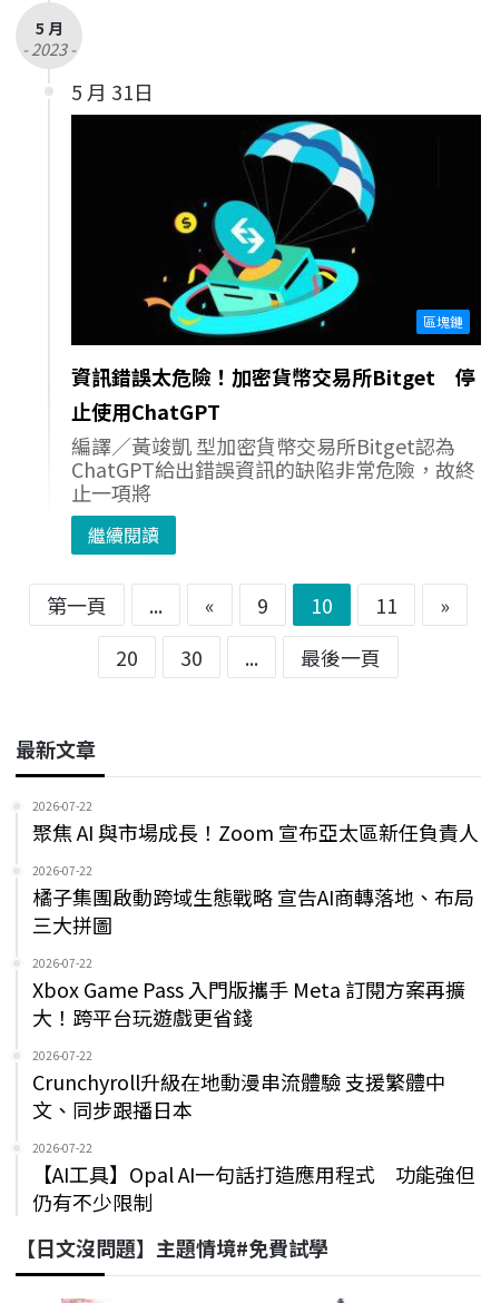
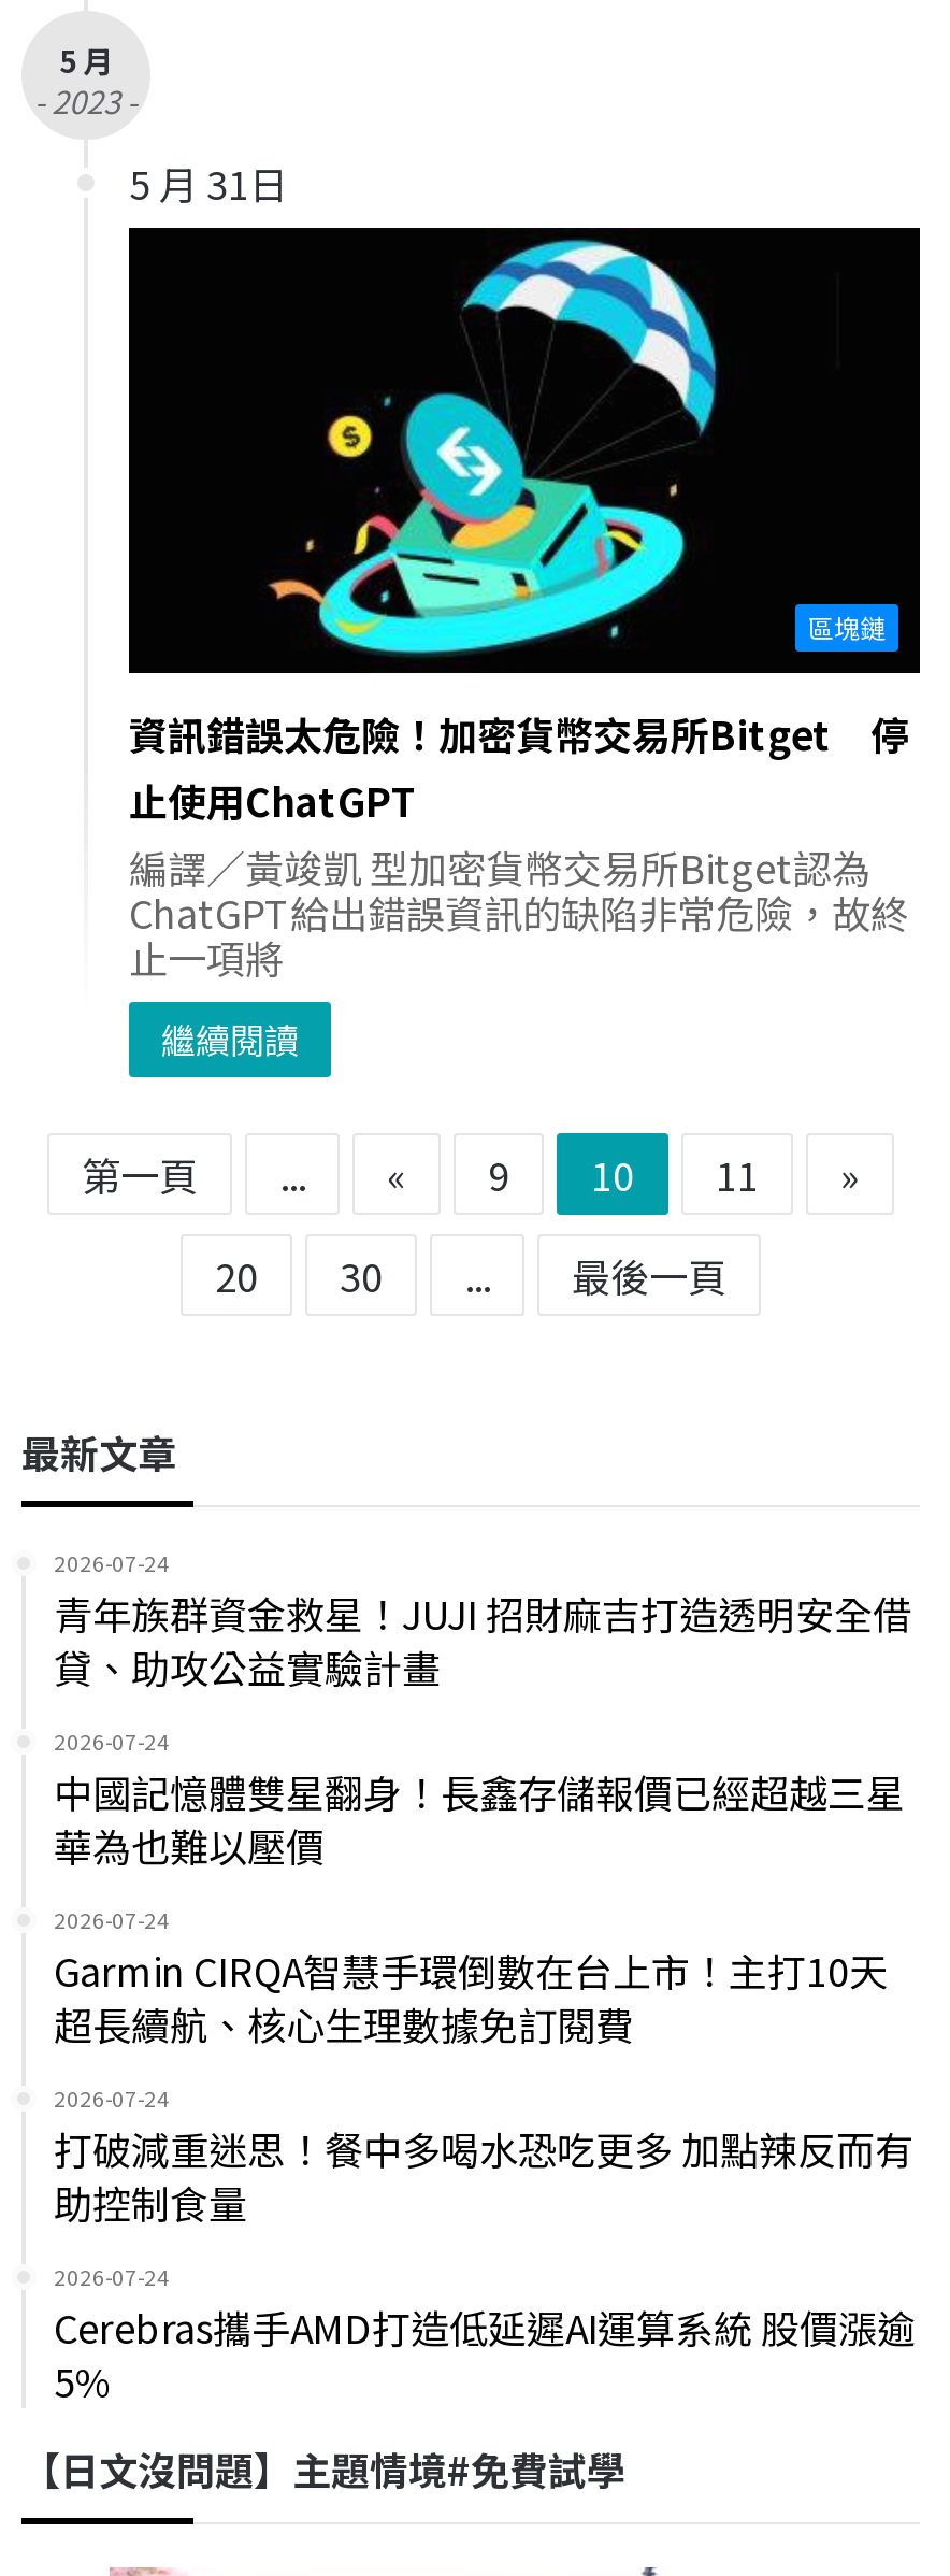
- 2026-07-22
- 聚焦 AI 與市場成長！Zoom 宣布亞太區新任負責人
+ 2026-07-24
+ 青年族群資金救星！JUJI 招財麻吉打造透明安全借
+ 貸、助攻公益實驗計畫

- 2026-07-22
- 橘子集團啟動跨域生態戰略 宣告AI商轉落地、布局
- 三大拼圖
+ 2026-07-24
+ 中國記憶體雙星翻身！長鑫存儲報價已經超越三星
+ 華為也難以壓價

- 2026-07-22
- Xbox Game Pass 入門版攜手 Meta 訂閱方案再擴
- 大！跨平台玩遊戲更省錢
+ 2026-07-24
+ Garmin CIRQA智慧手環倒數在台上市！主打10天
+ 超長續航、核心生理數據免訂閱費

- 2026-07-22
- Crunchyroll升級在地動漫串流體驗 支援繁體中
- 文、同步跟播日本
+ 2026-07-24
+ 打破減重迷思！餐中多喝水恐吃更多 加點辣反而有
+ 助控制食量

- 2026-07-22
- 【AI工具】Opal AI一句話打造應用程式 功能強但
- 仍有不少限制
+ 2026-07-24
+ Cerebras攜手AMD打造低延遲AI運算系統 股價漲逾
+ 5%
